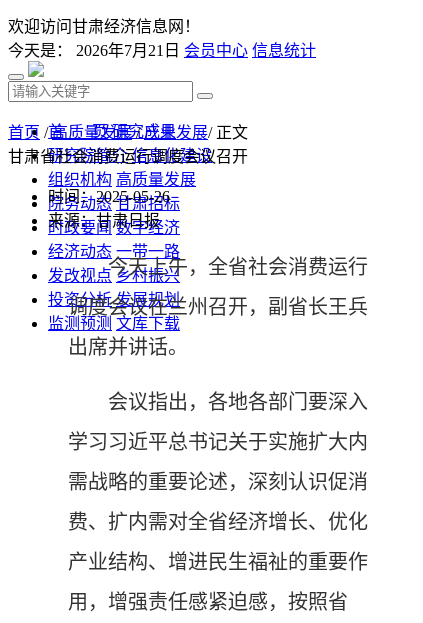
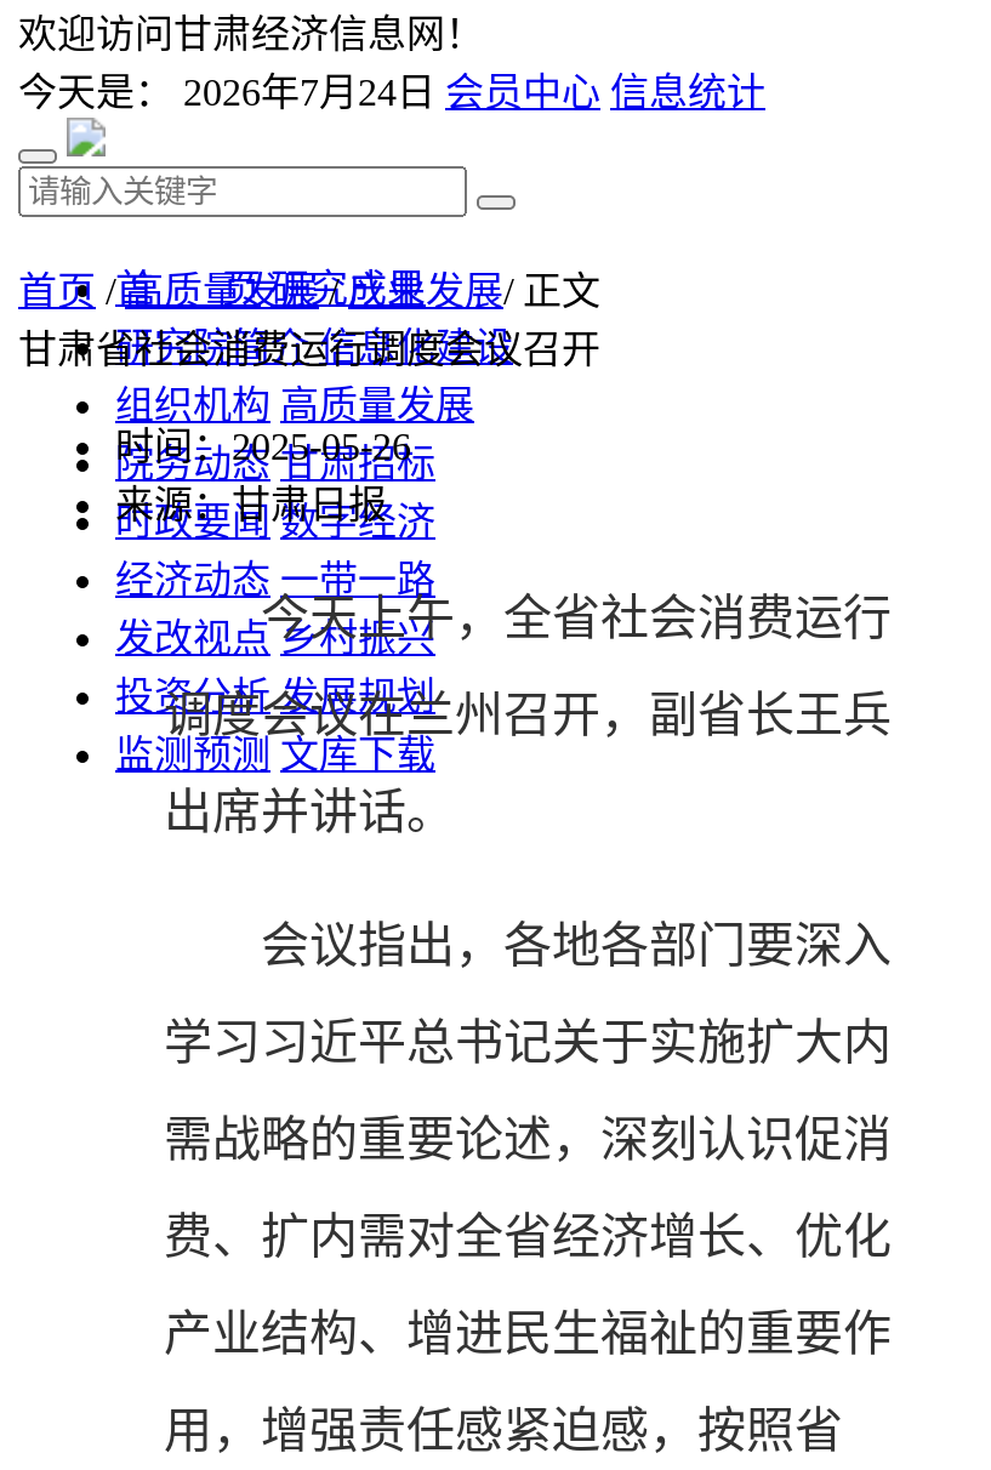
- 今天是：2026年7月21日会员中心 信息统计
+ 今天是：2026年7月24日会员中心 信息统计
